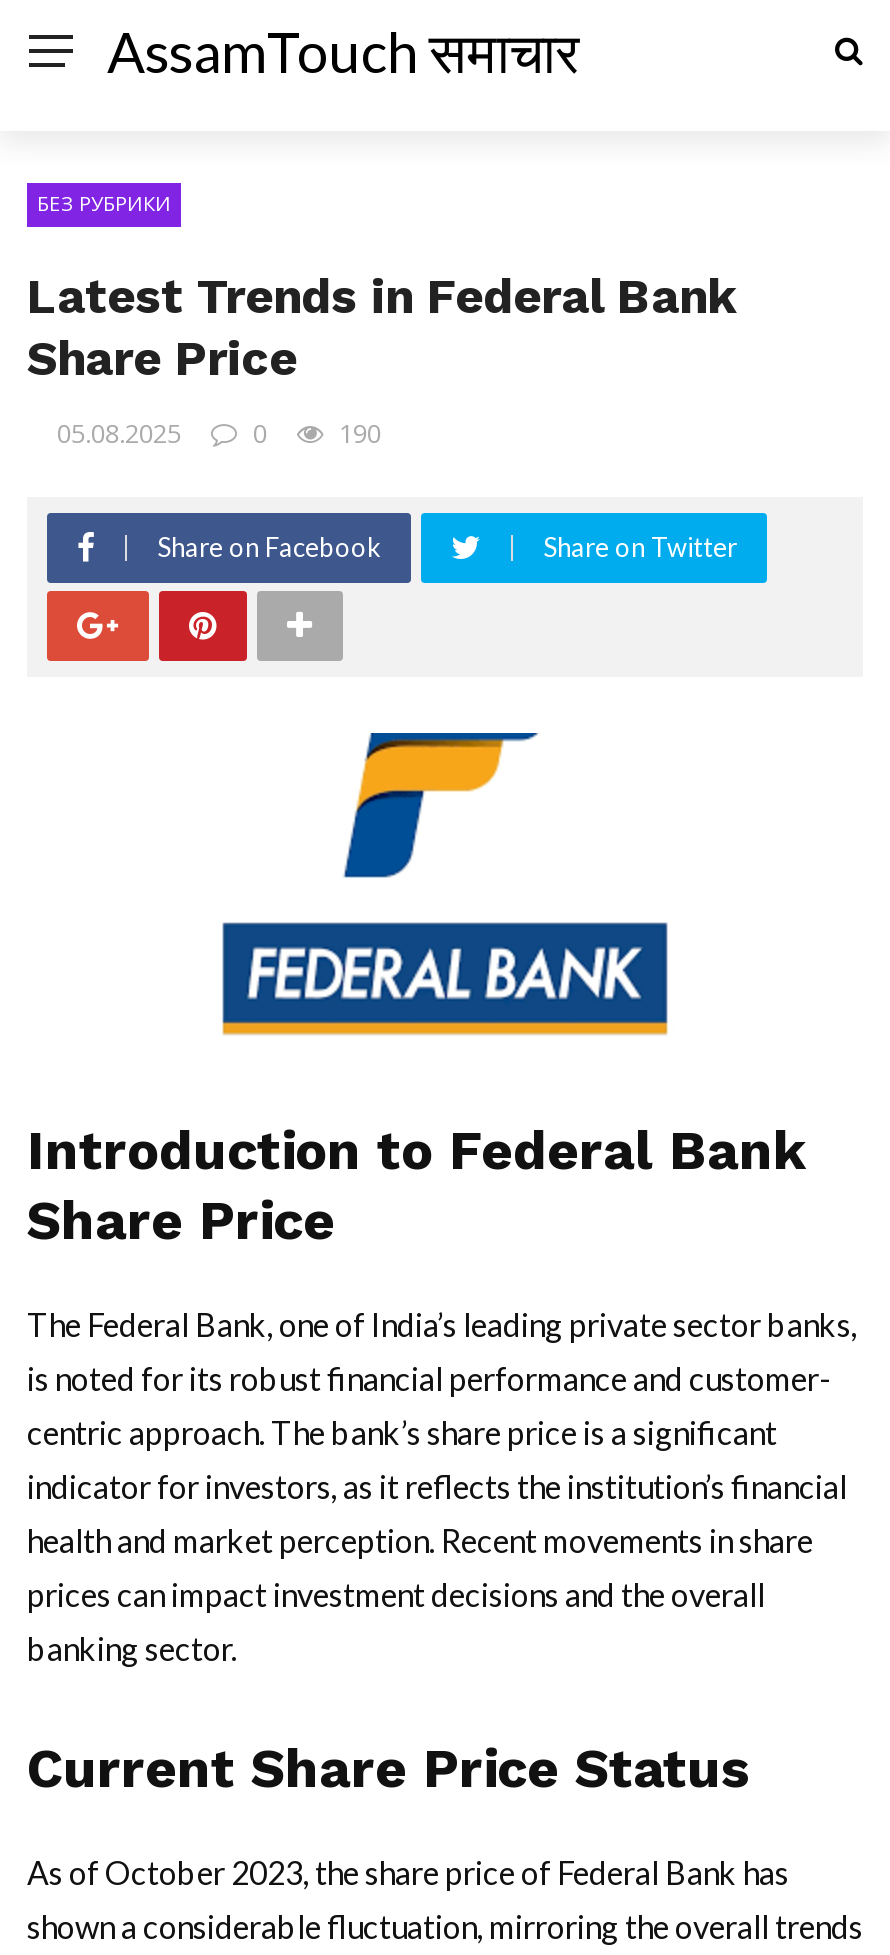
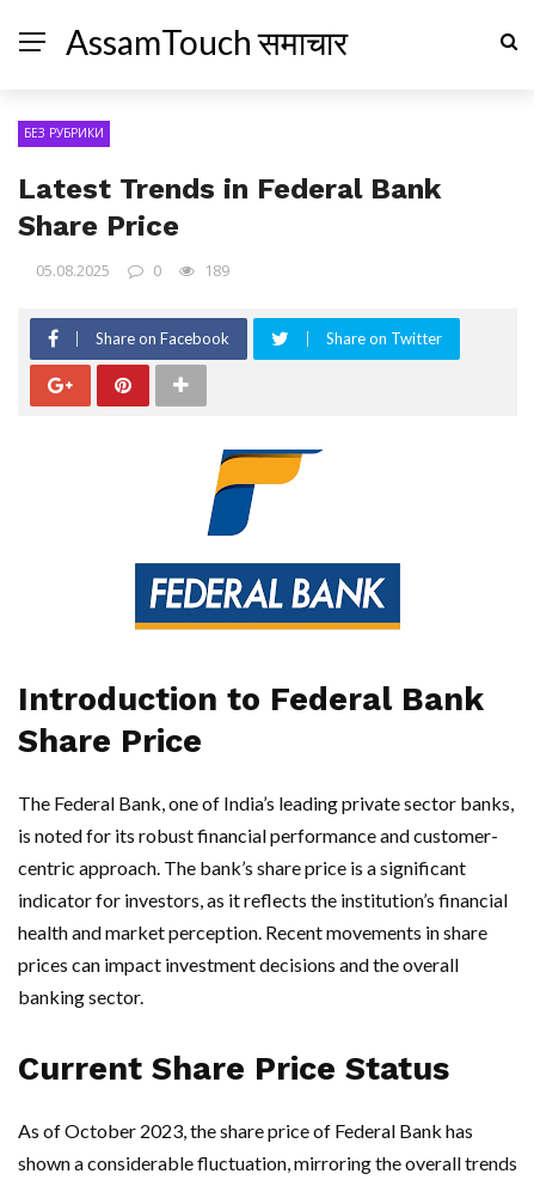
- 05.08.2025 0 190
+ 05.08.2025 0 189
